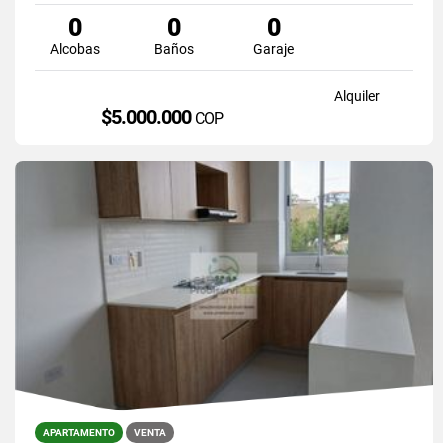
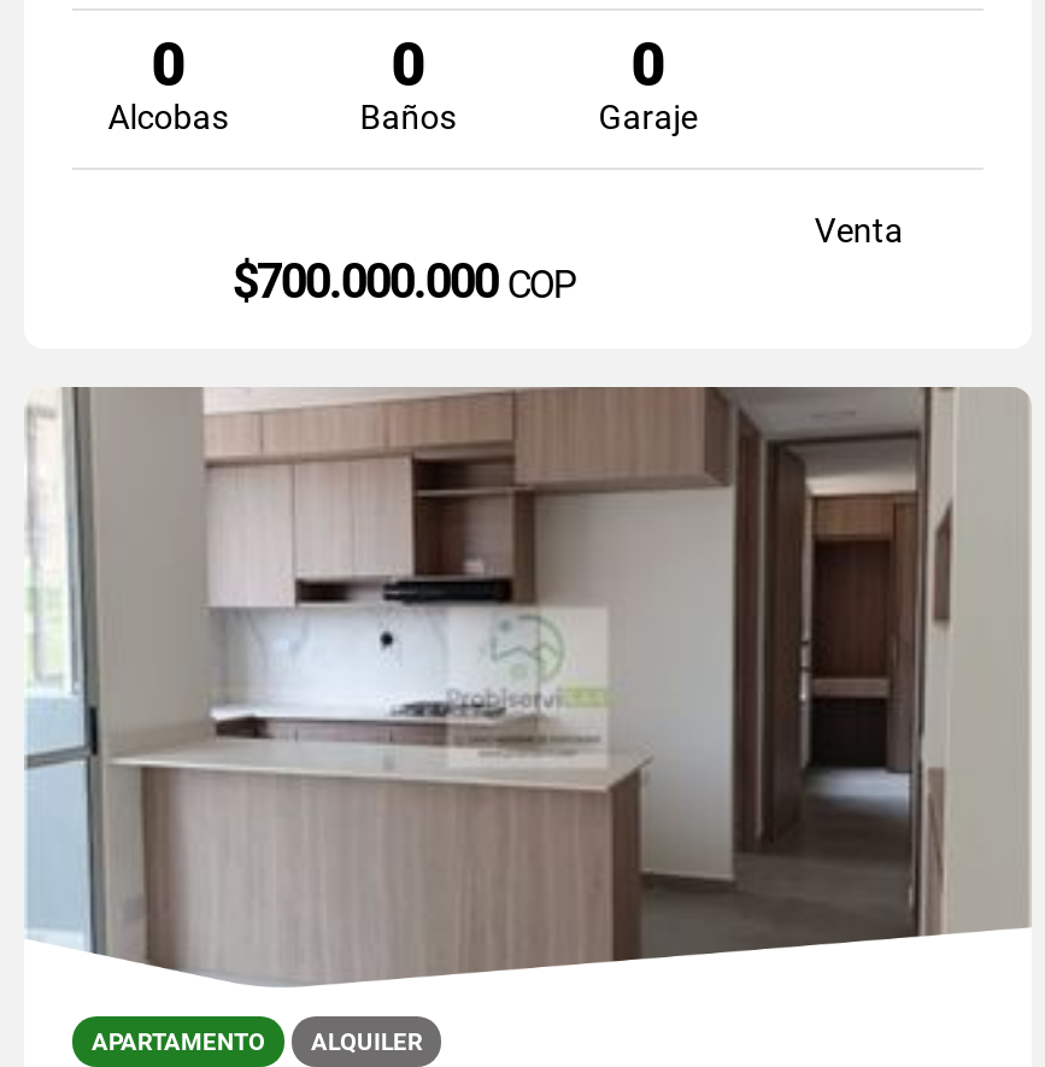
- Alquiler
- $5.000.000COP
+ Venta
+ $700.000.000COP

- [image]
- VENTA
+ [image]
+ ALQUILER
